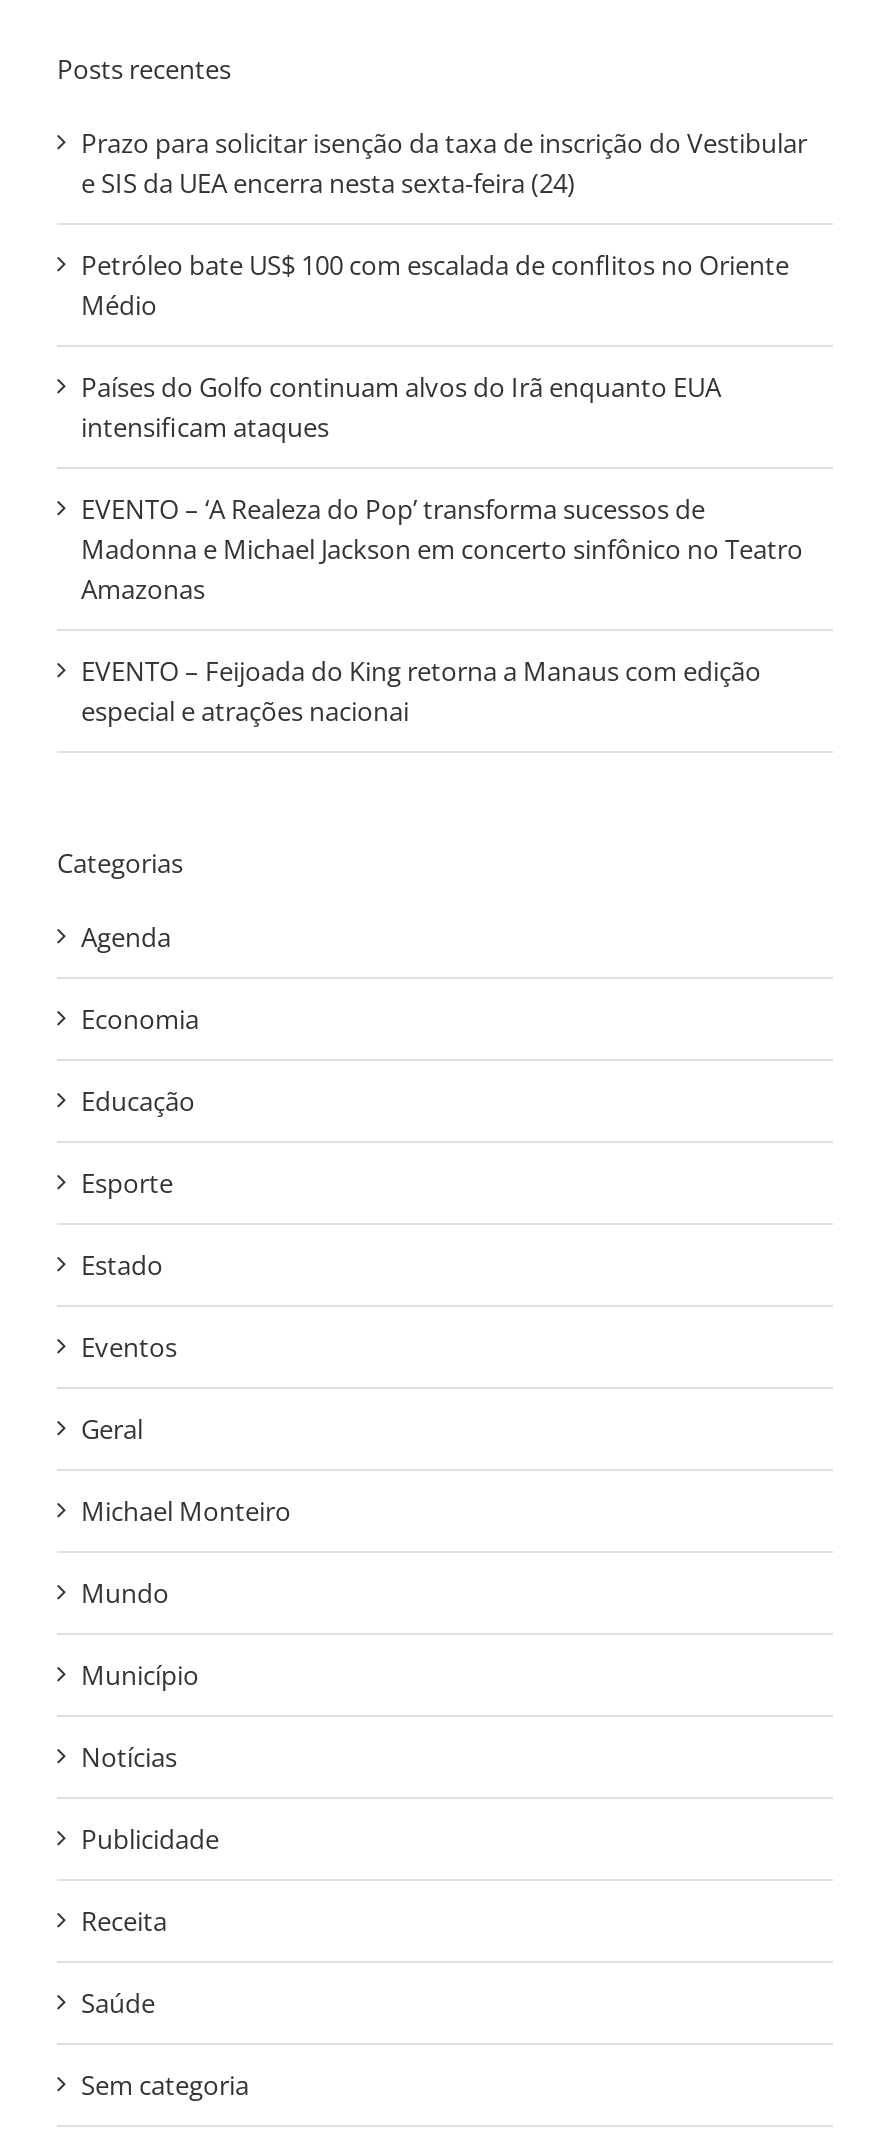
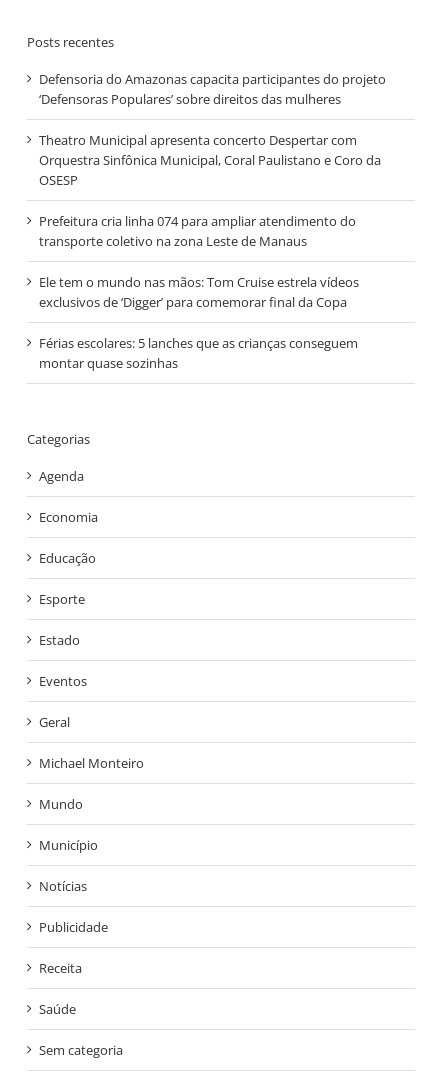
- Prazo para solicitar isenção da taxa de inscrição do Vestibular
- e SIS da UEA encerra nesta sexta-feira (24)
+ Defensoria do Amazonas capacita participantes do projeto
+ ‘Defensoras Populares’ sobre direitos das mulheres

- Petróleo bate US$ 100 com escalada de conflitos no Oriente
- Médio
+ Theatro Municipal apresenta concerto Despertar com
+ Orquestra Sinfônica Municipal, Coral Paulistano e Coro da
+ OSESP

- Países do Golfo continuam alvos do Irã enquanto EUA
- intensificam ataques
+ Prefeitura cria linha 074 para ampliar atendimento do
+ transporte coletivo na zona Leste de Manaus

- EVENTO – ‘A Realeza do Pop’ transforma sucessos de
- Madonna e Michael Jackson em concerto sinfônico no Teatro
- Amazonas
+ Ele tem o mundo nas mãos: Tom Cruise estrela vídeos
+ exclusivos de ‘Digger’ para comemorar final da Copa

- EVENTO – Feijoada do King retorna a Manaus com edição
- especial e atrações nacionai
+ Férias escolares: 5 lanches que as crianças conseguem
+ montar quase sozinhas
